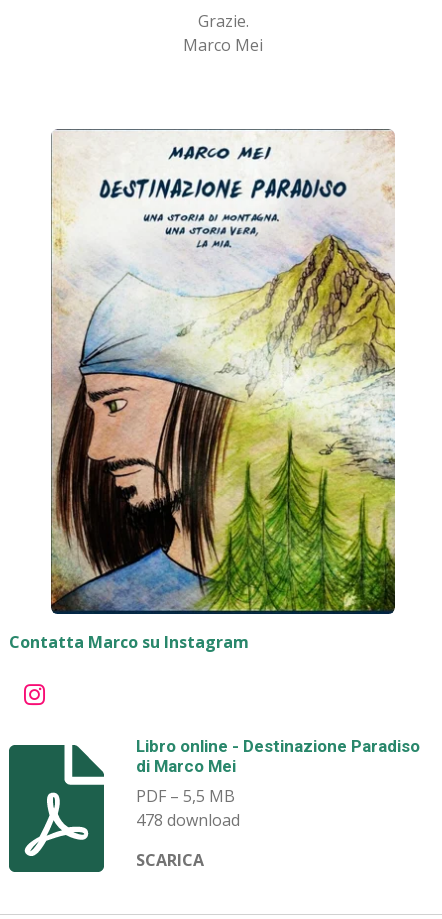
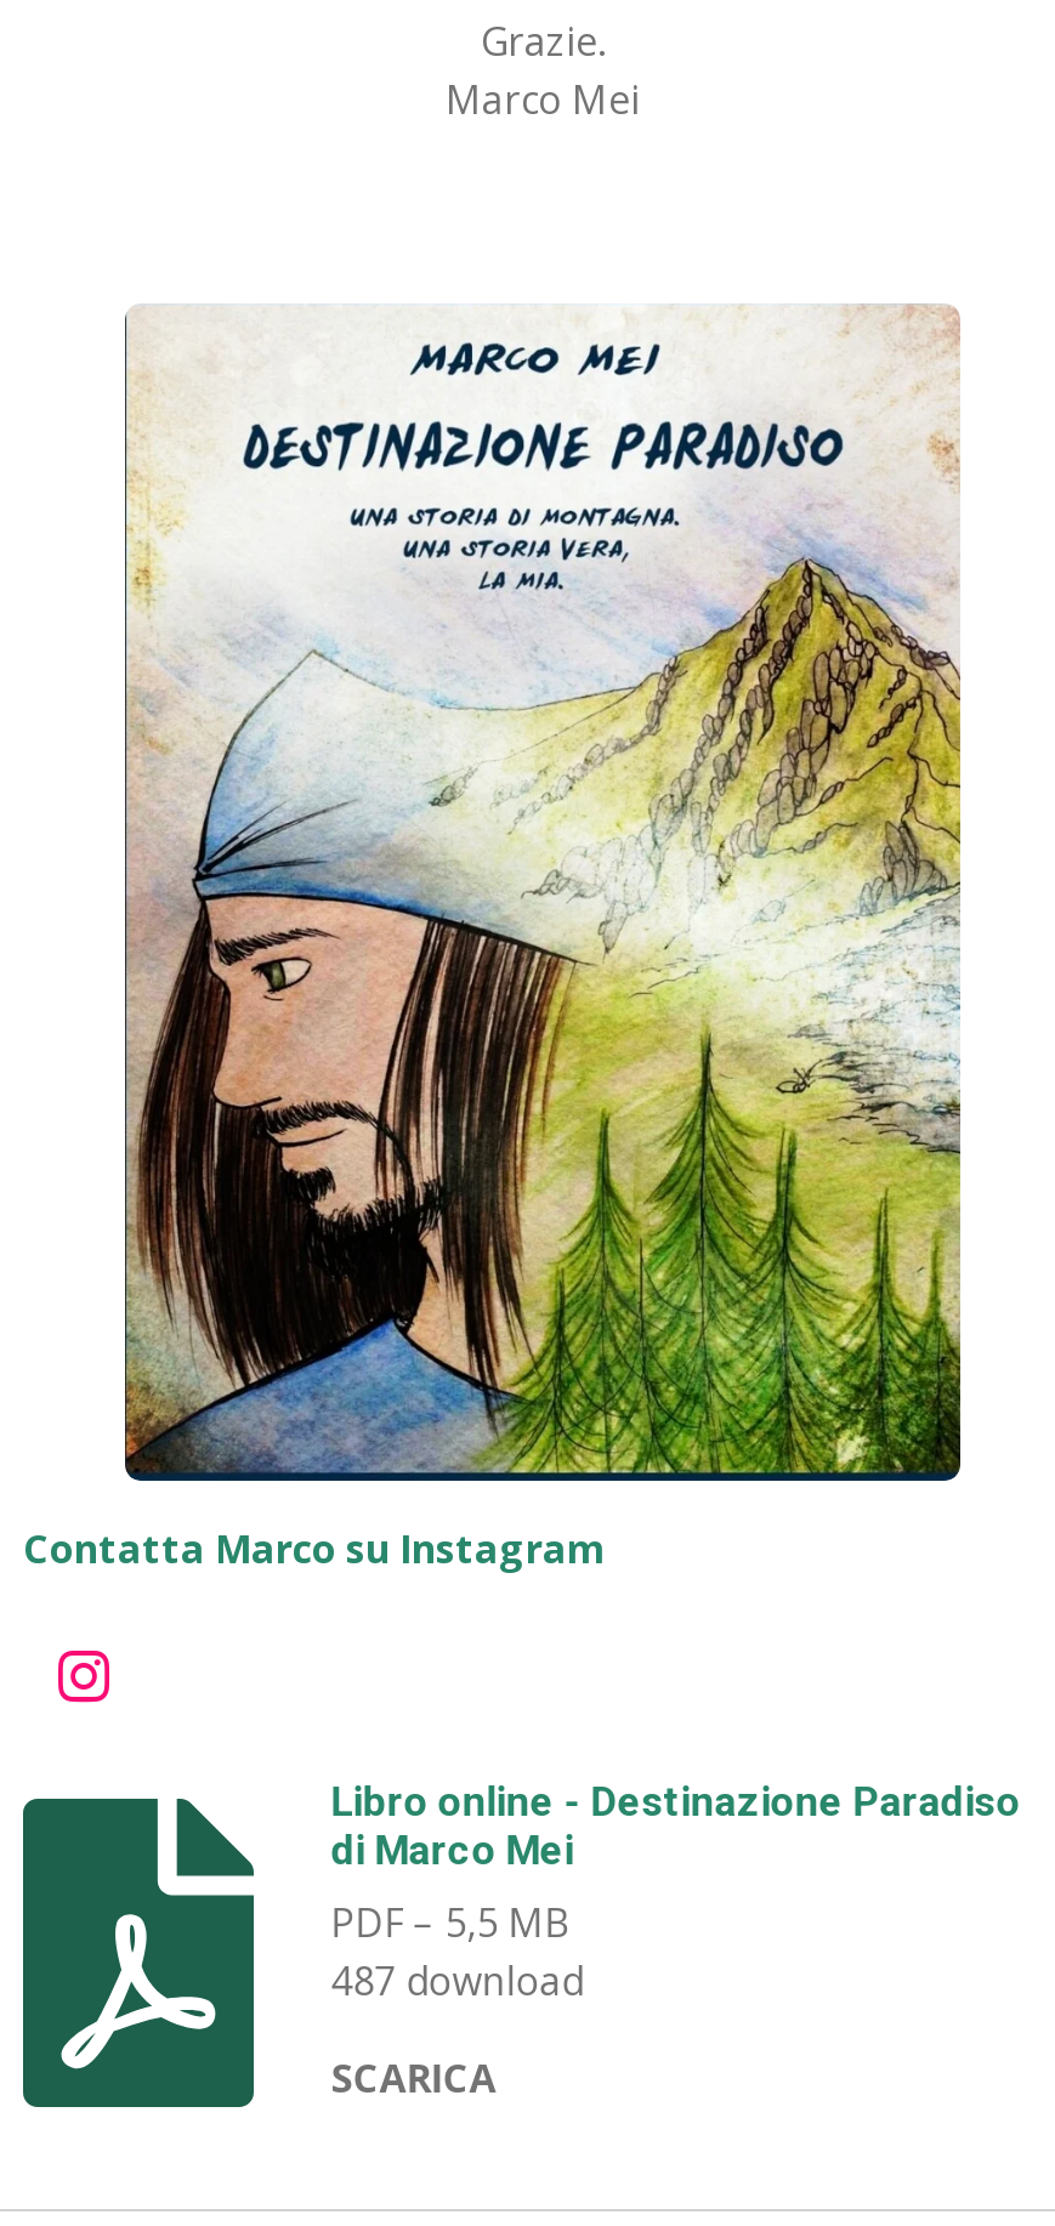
- 478 download
+ 487 download
